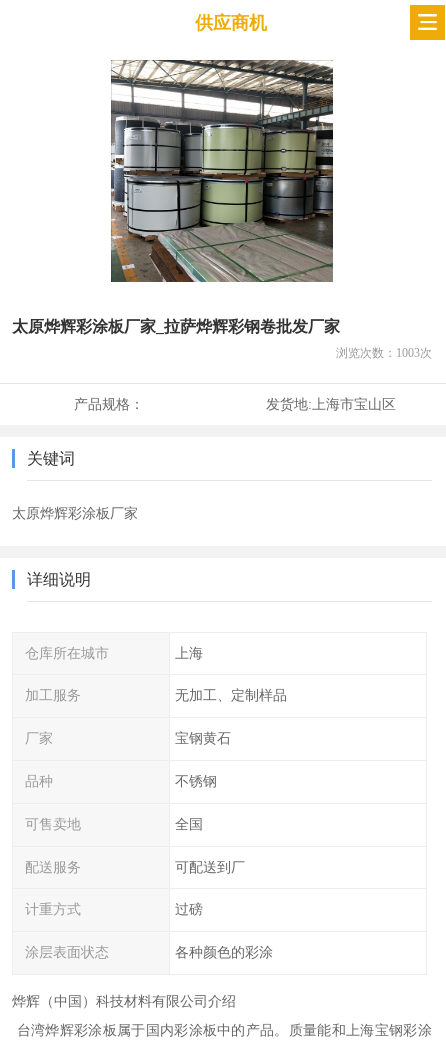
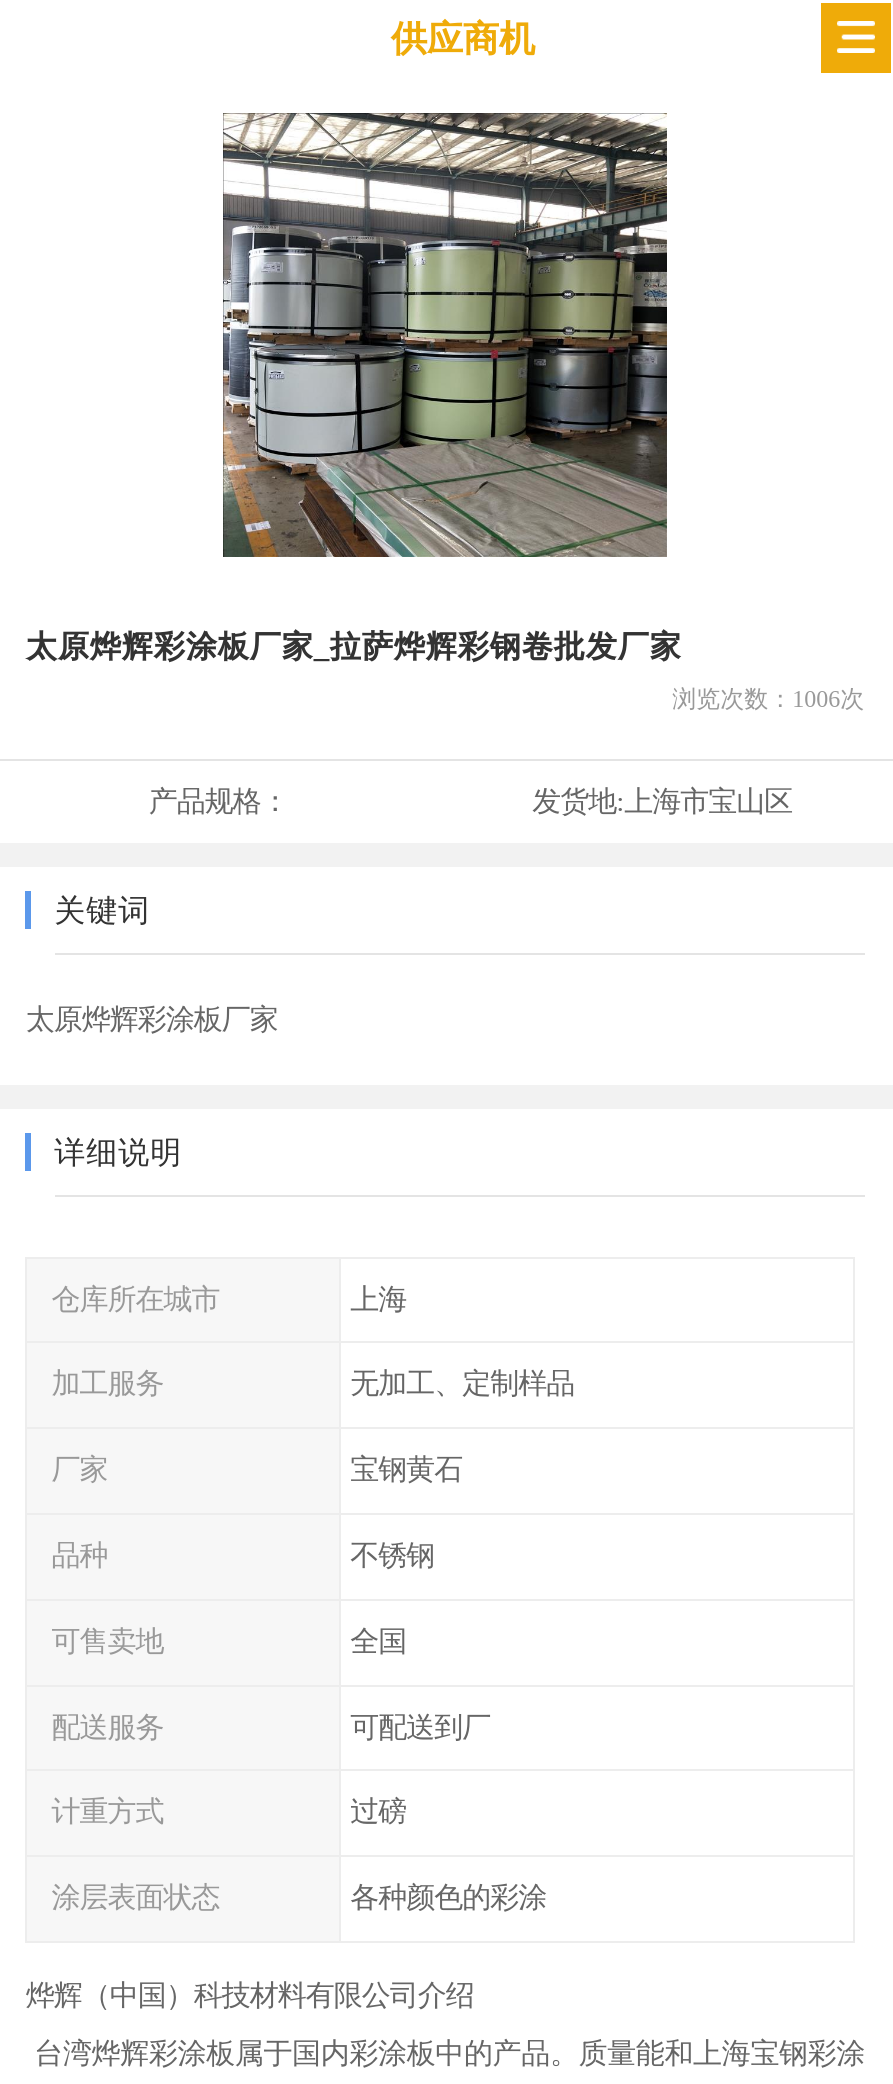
- 浏览次数：1003次
+ 浏览次数：1006次
